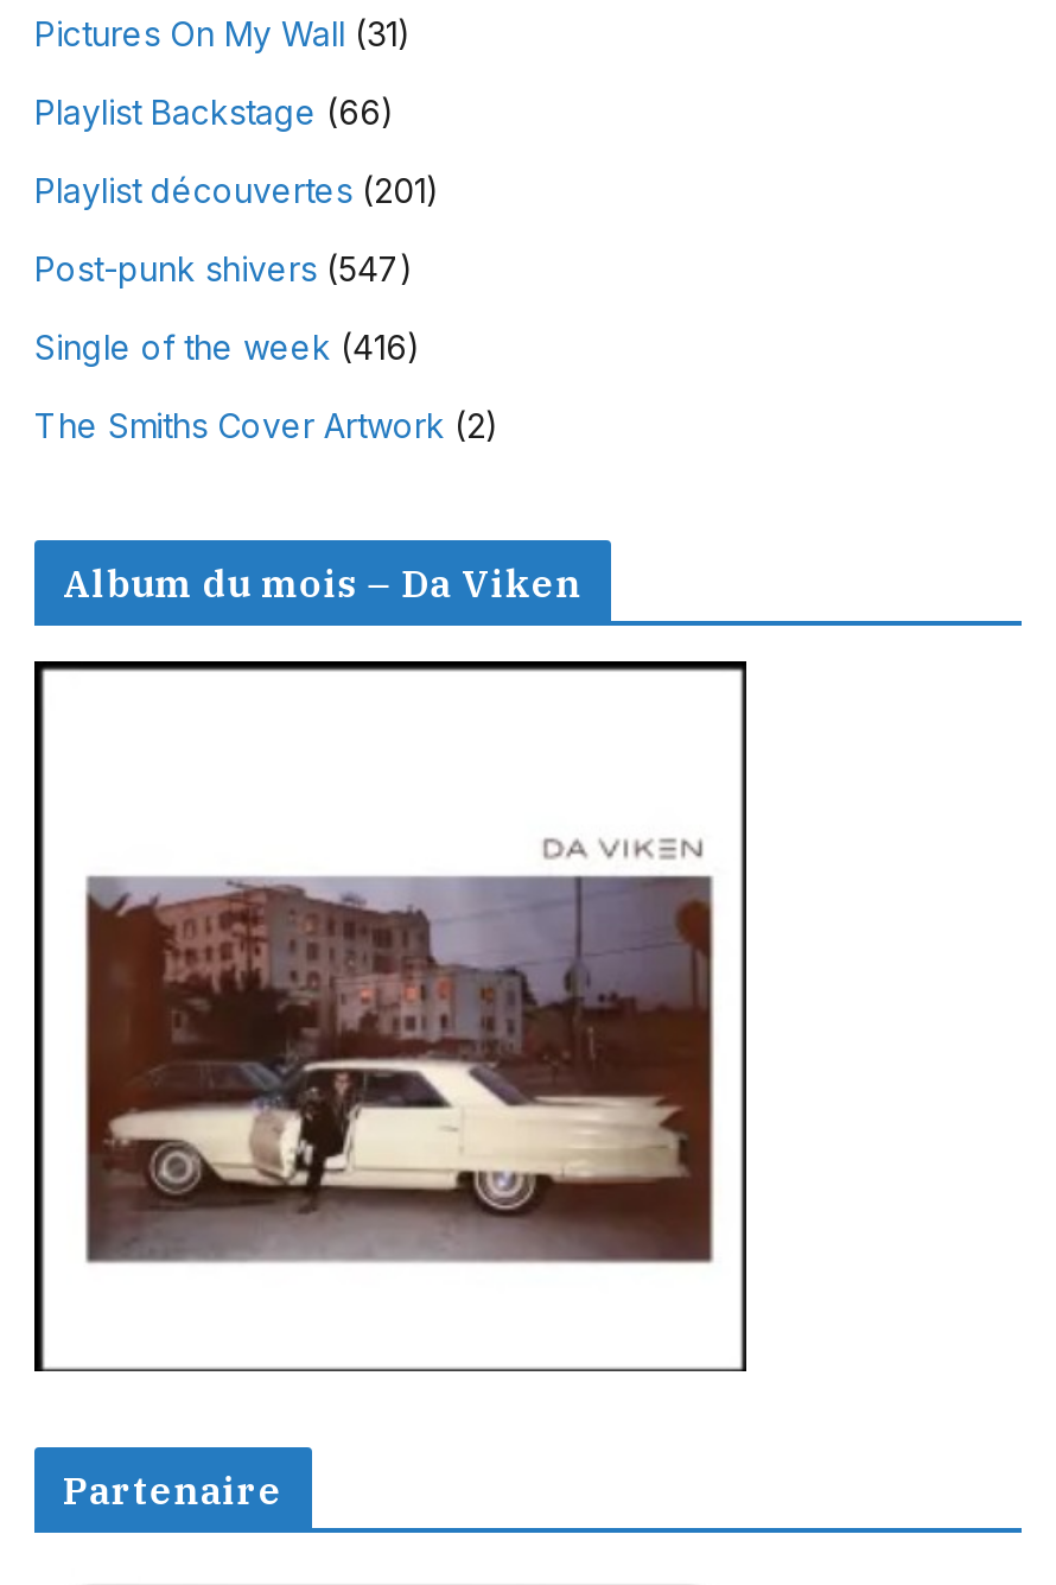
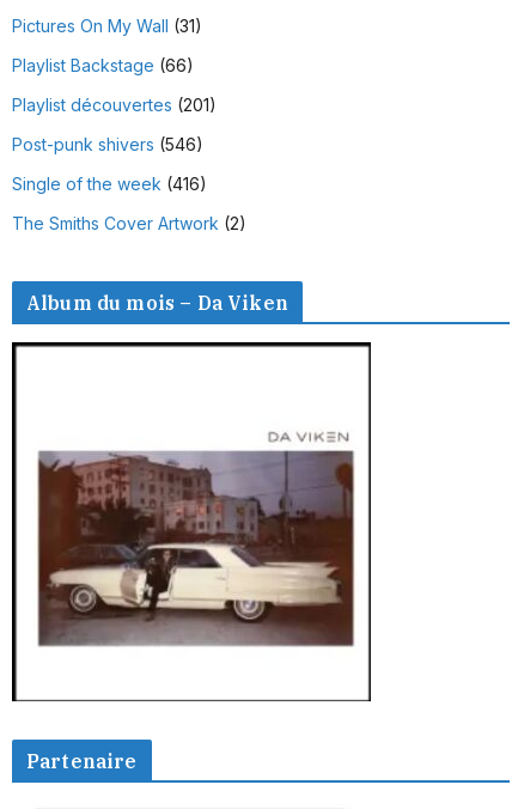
- Post-punk shivers (547)
+ Post-punk shivers (546)
